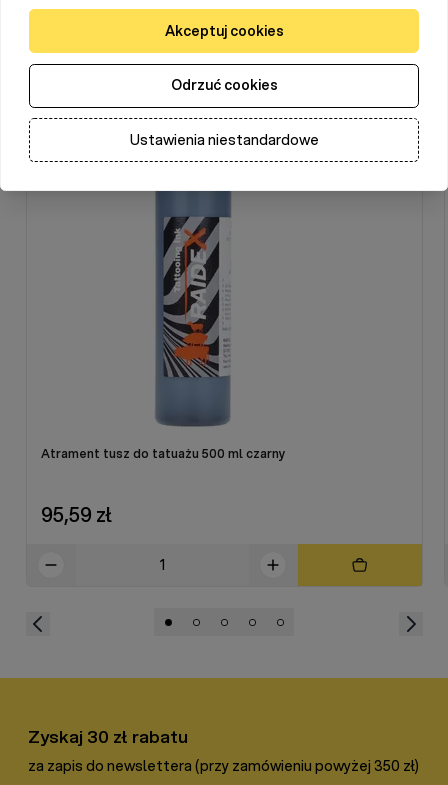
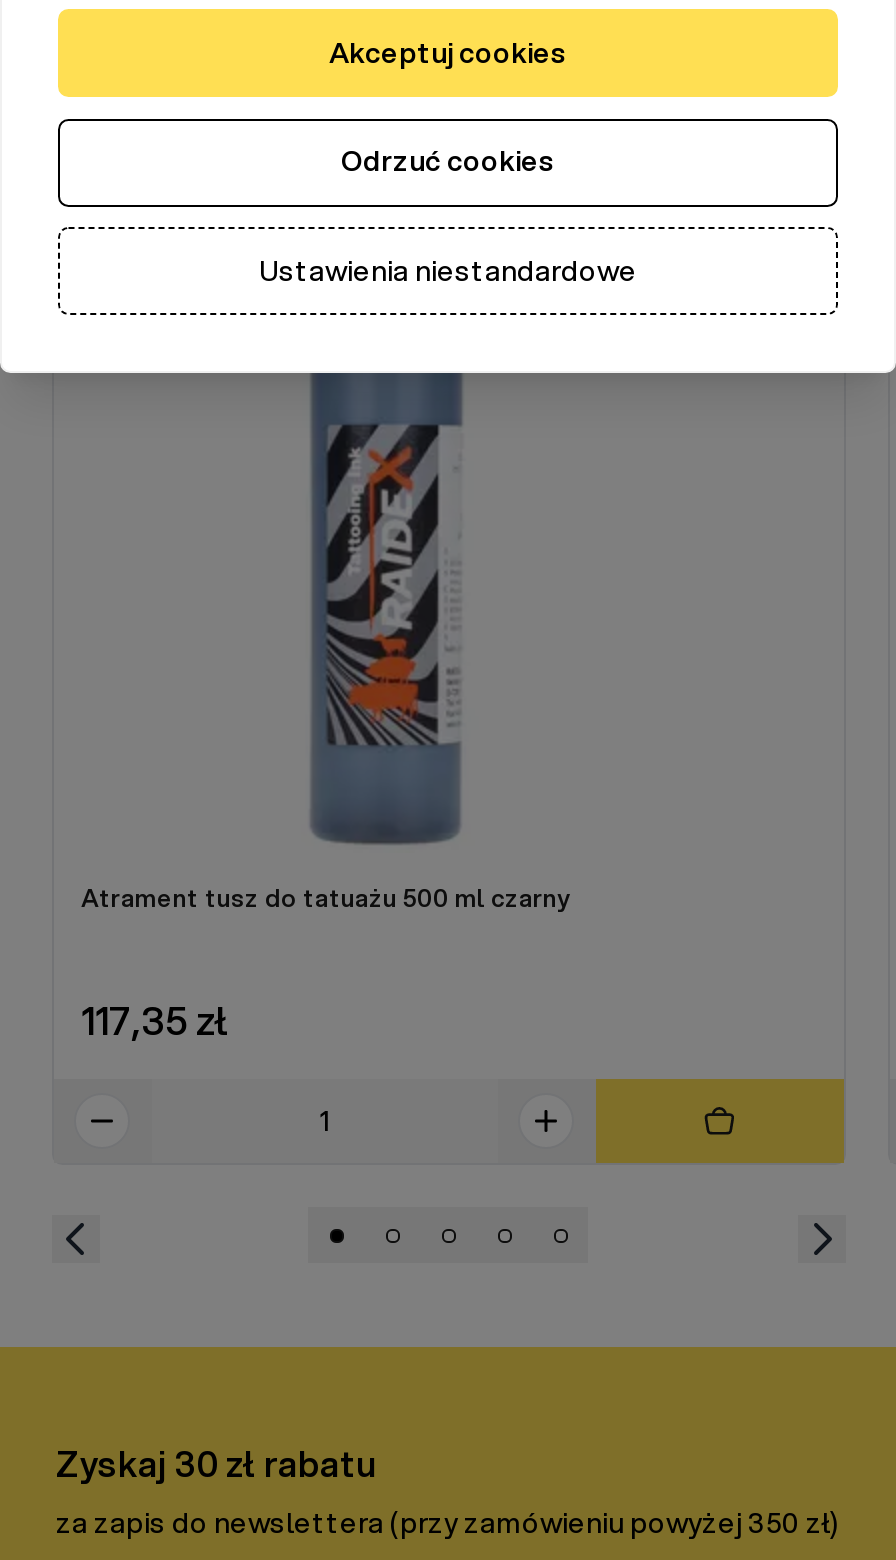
- 95,59 zł
+ 117,35 zł
